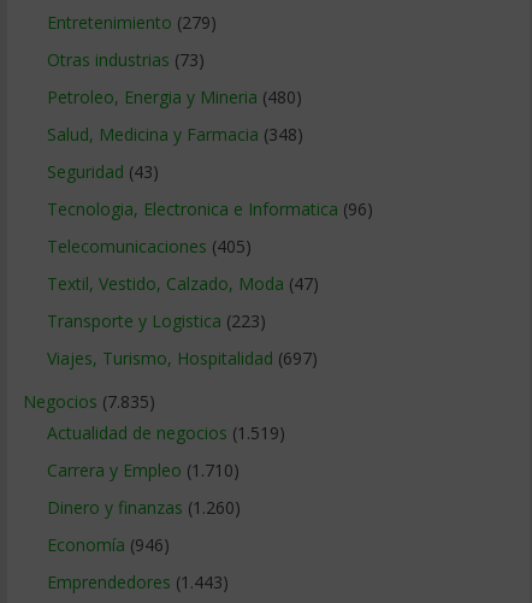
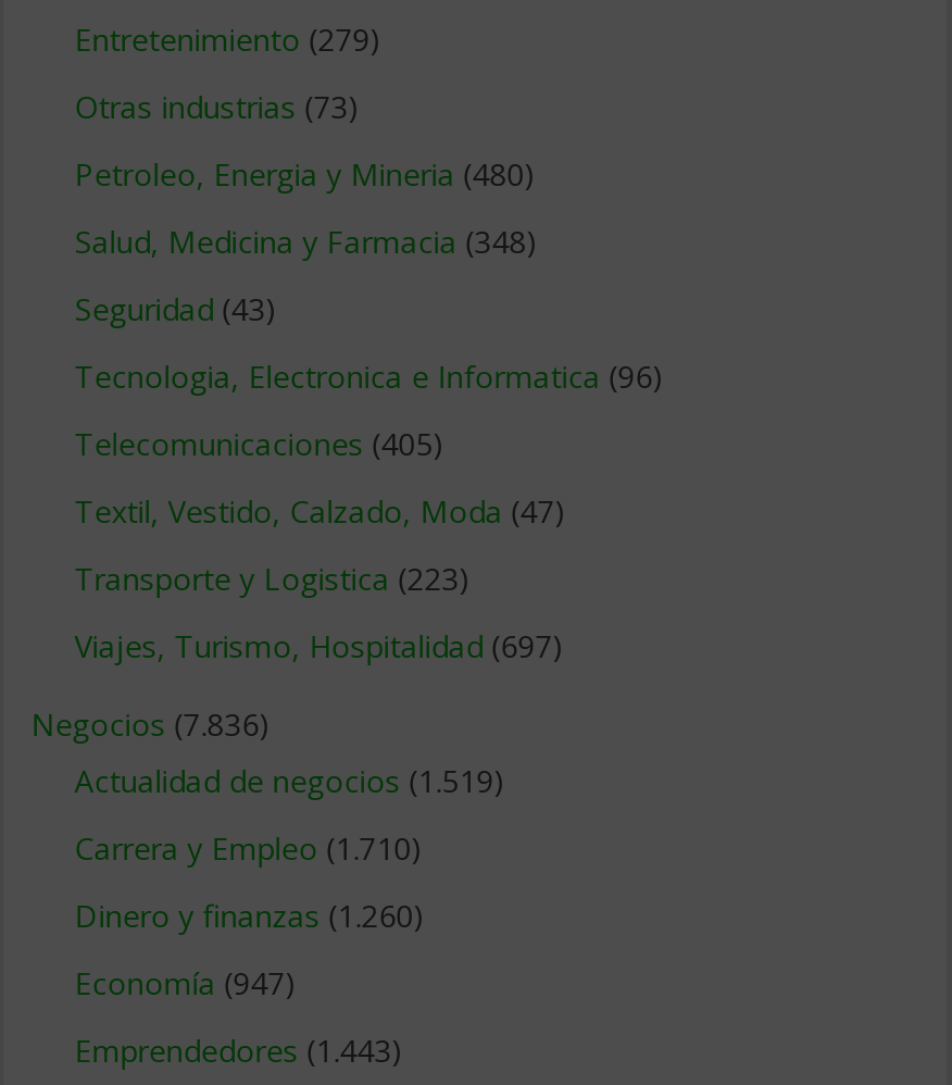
- Negocios (7.835)
+ Negocios (7.836)

- Economía (946)
+ Economía (947)
